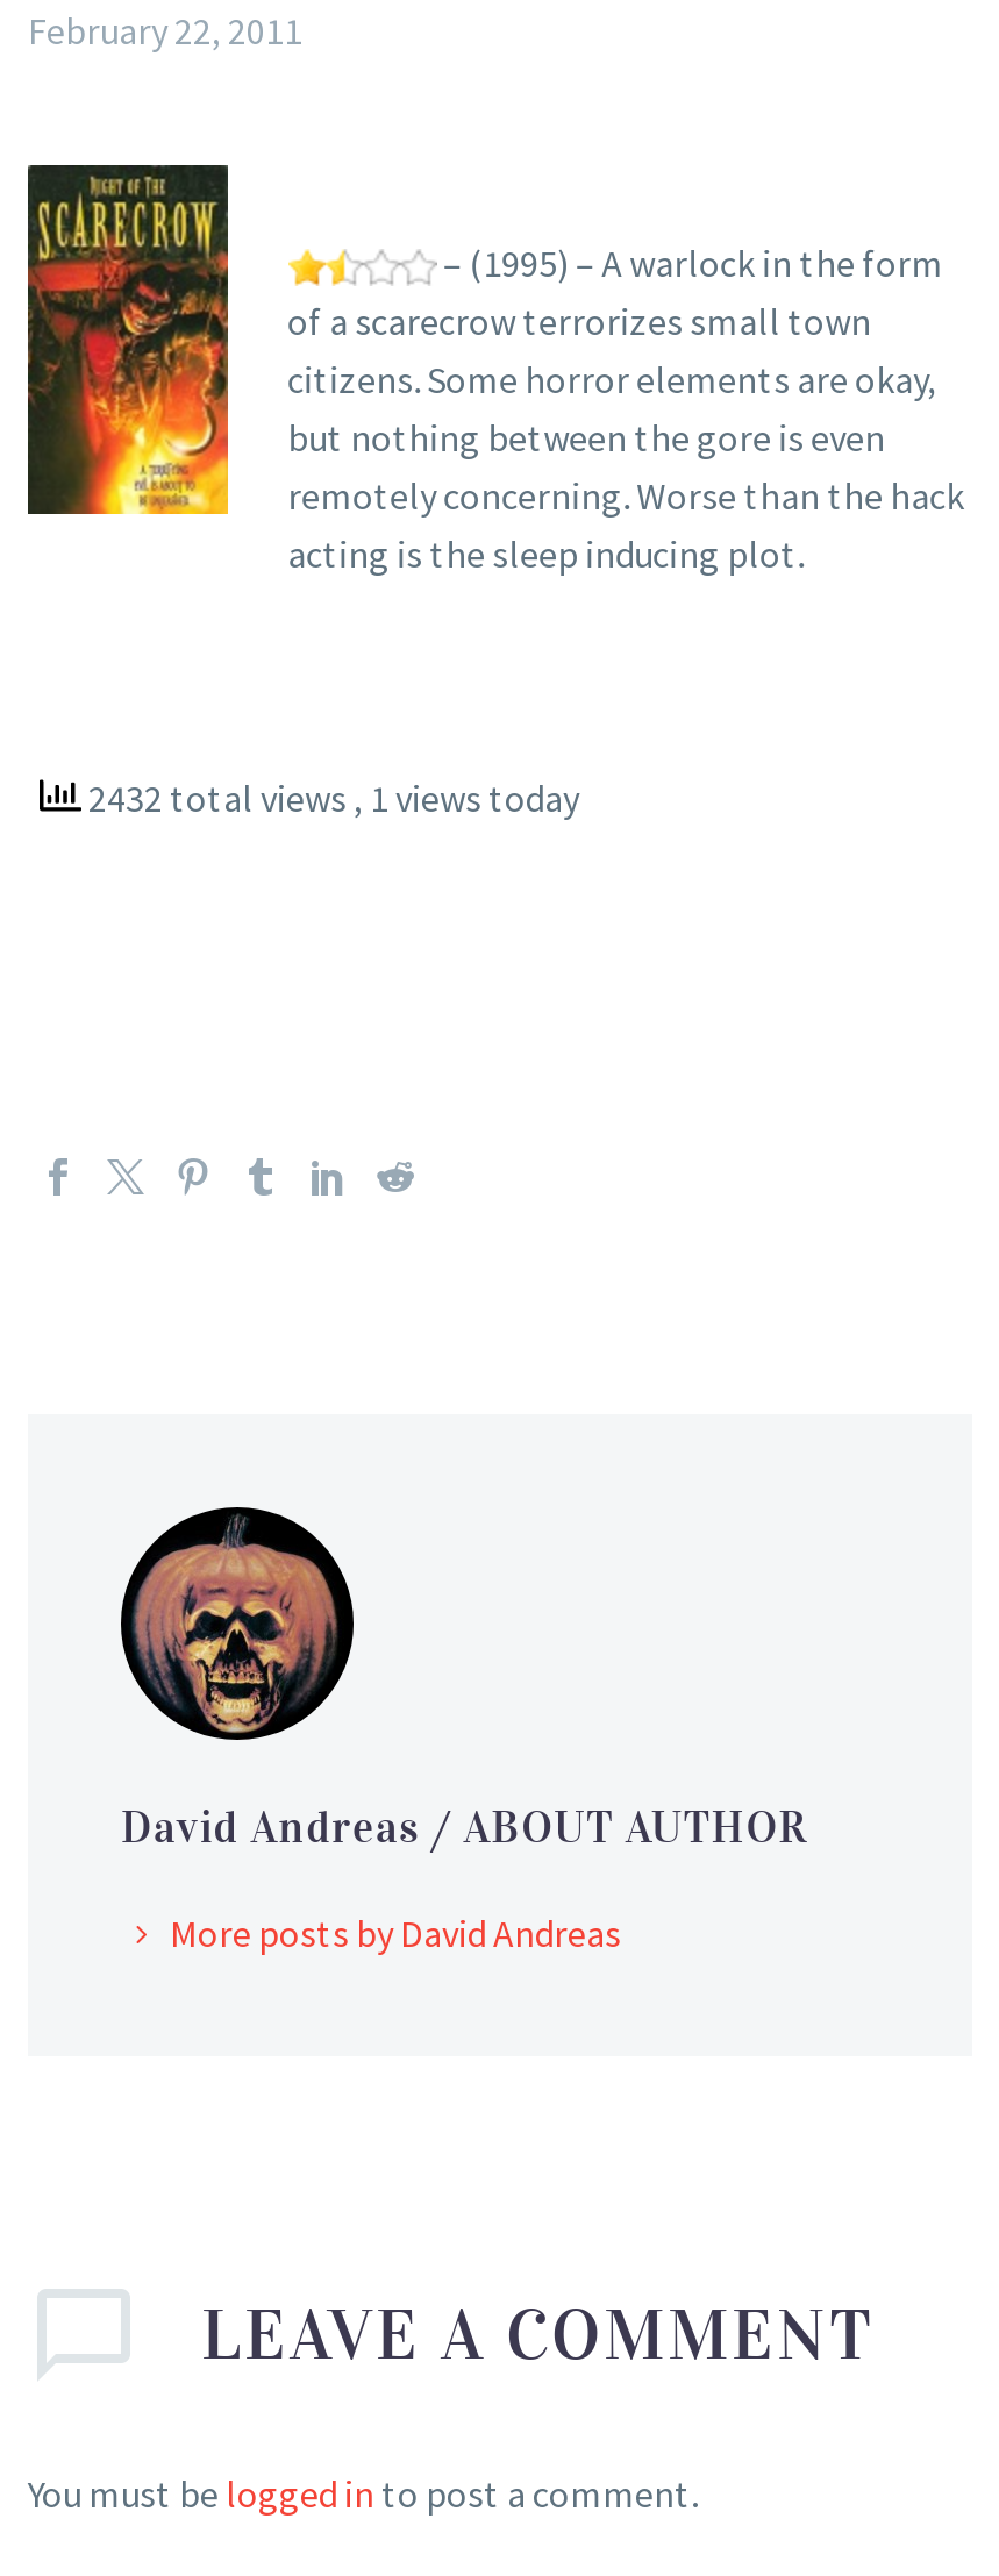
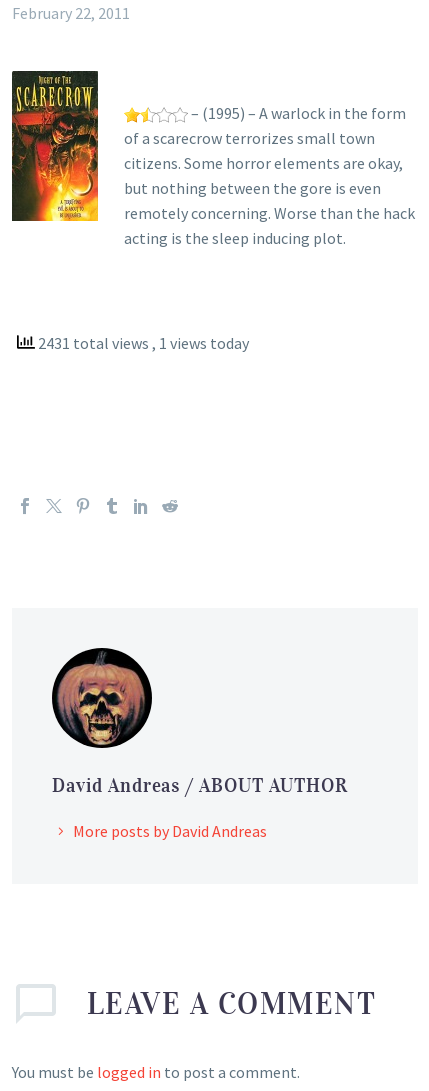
- 2432 total views, 1 views today
+ 2431 total views, 1 views today
